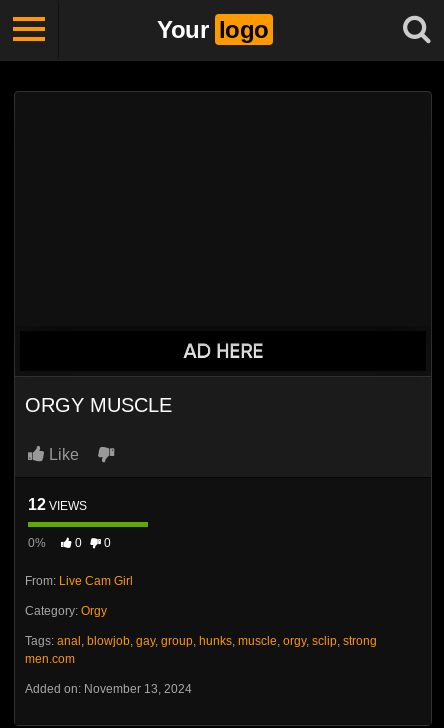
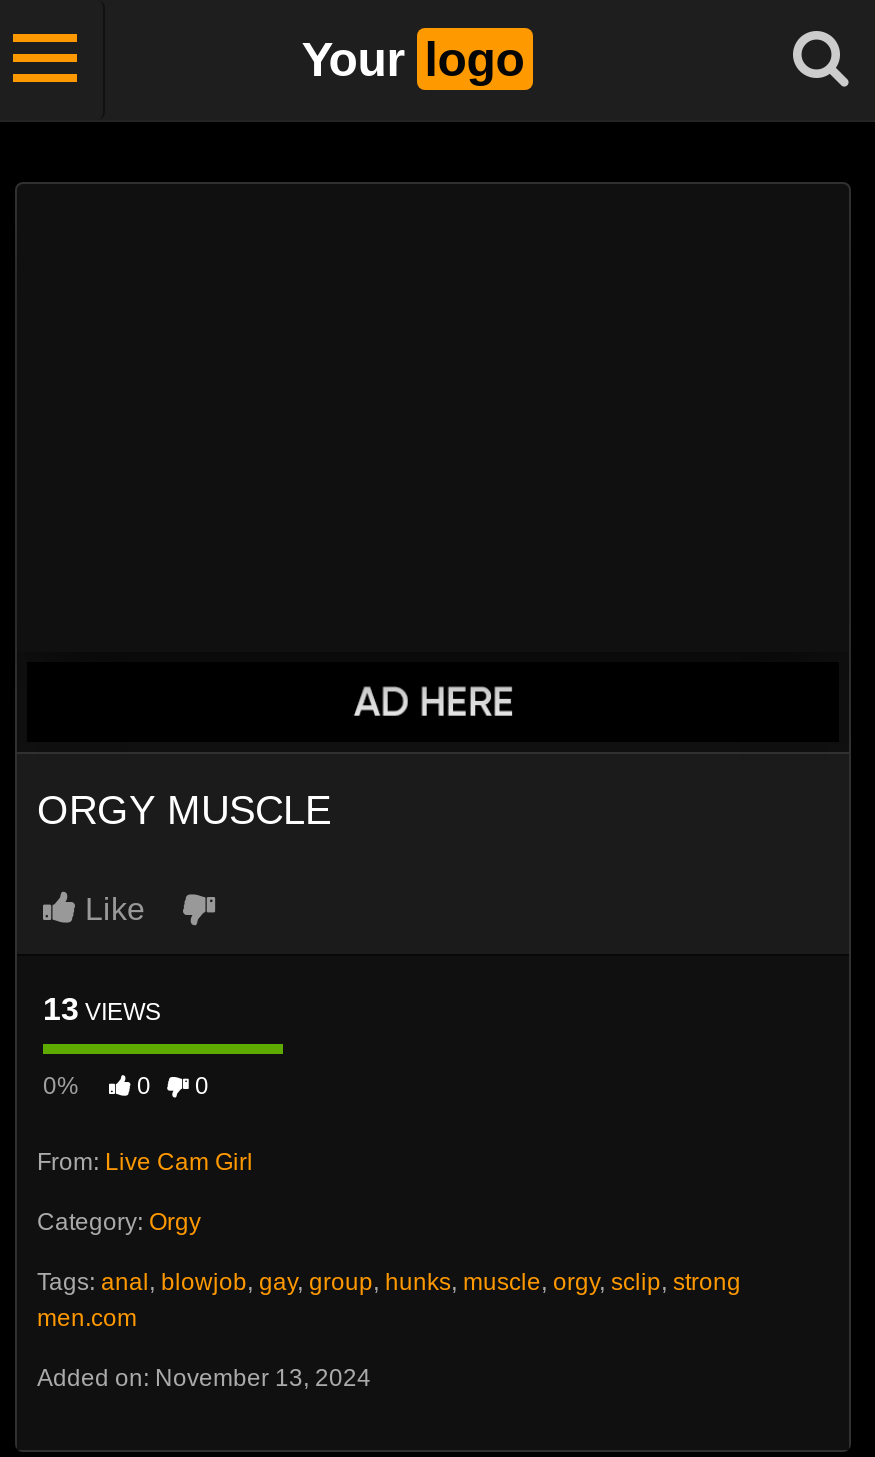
- 12 VIEWS
+ 13 VIEWS
